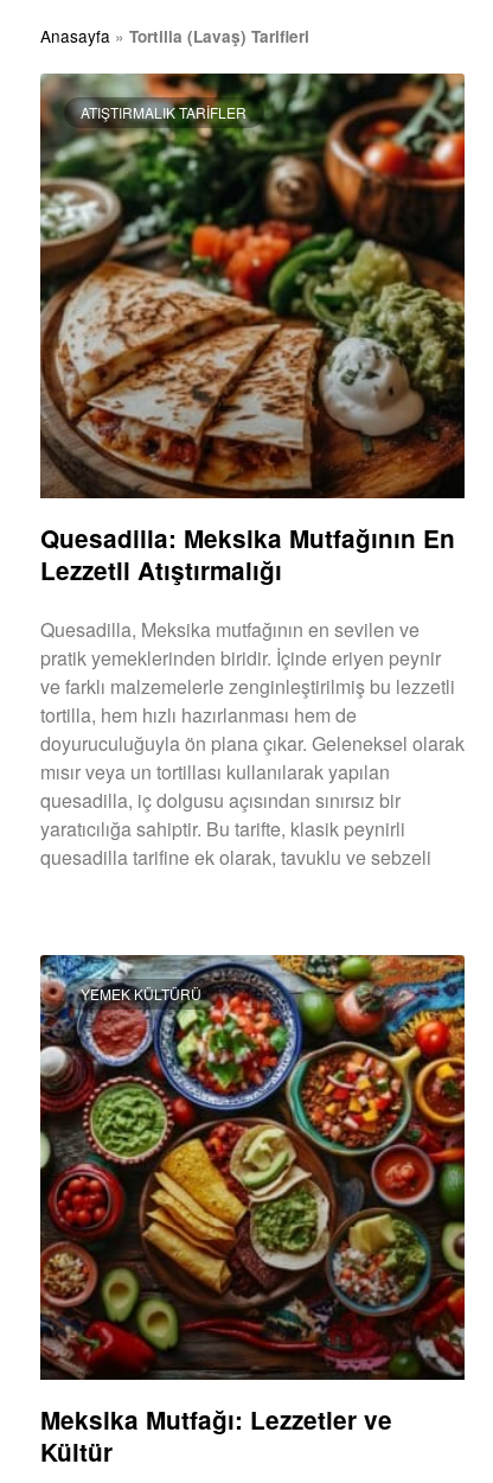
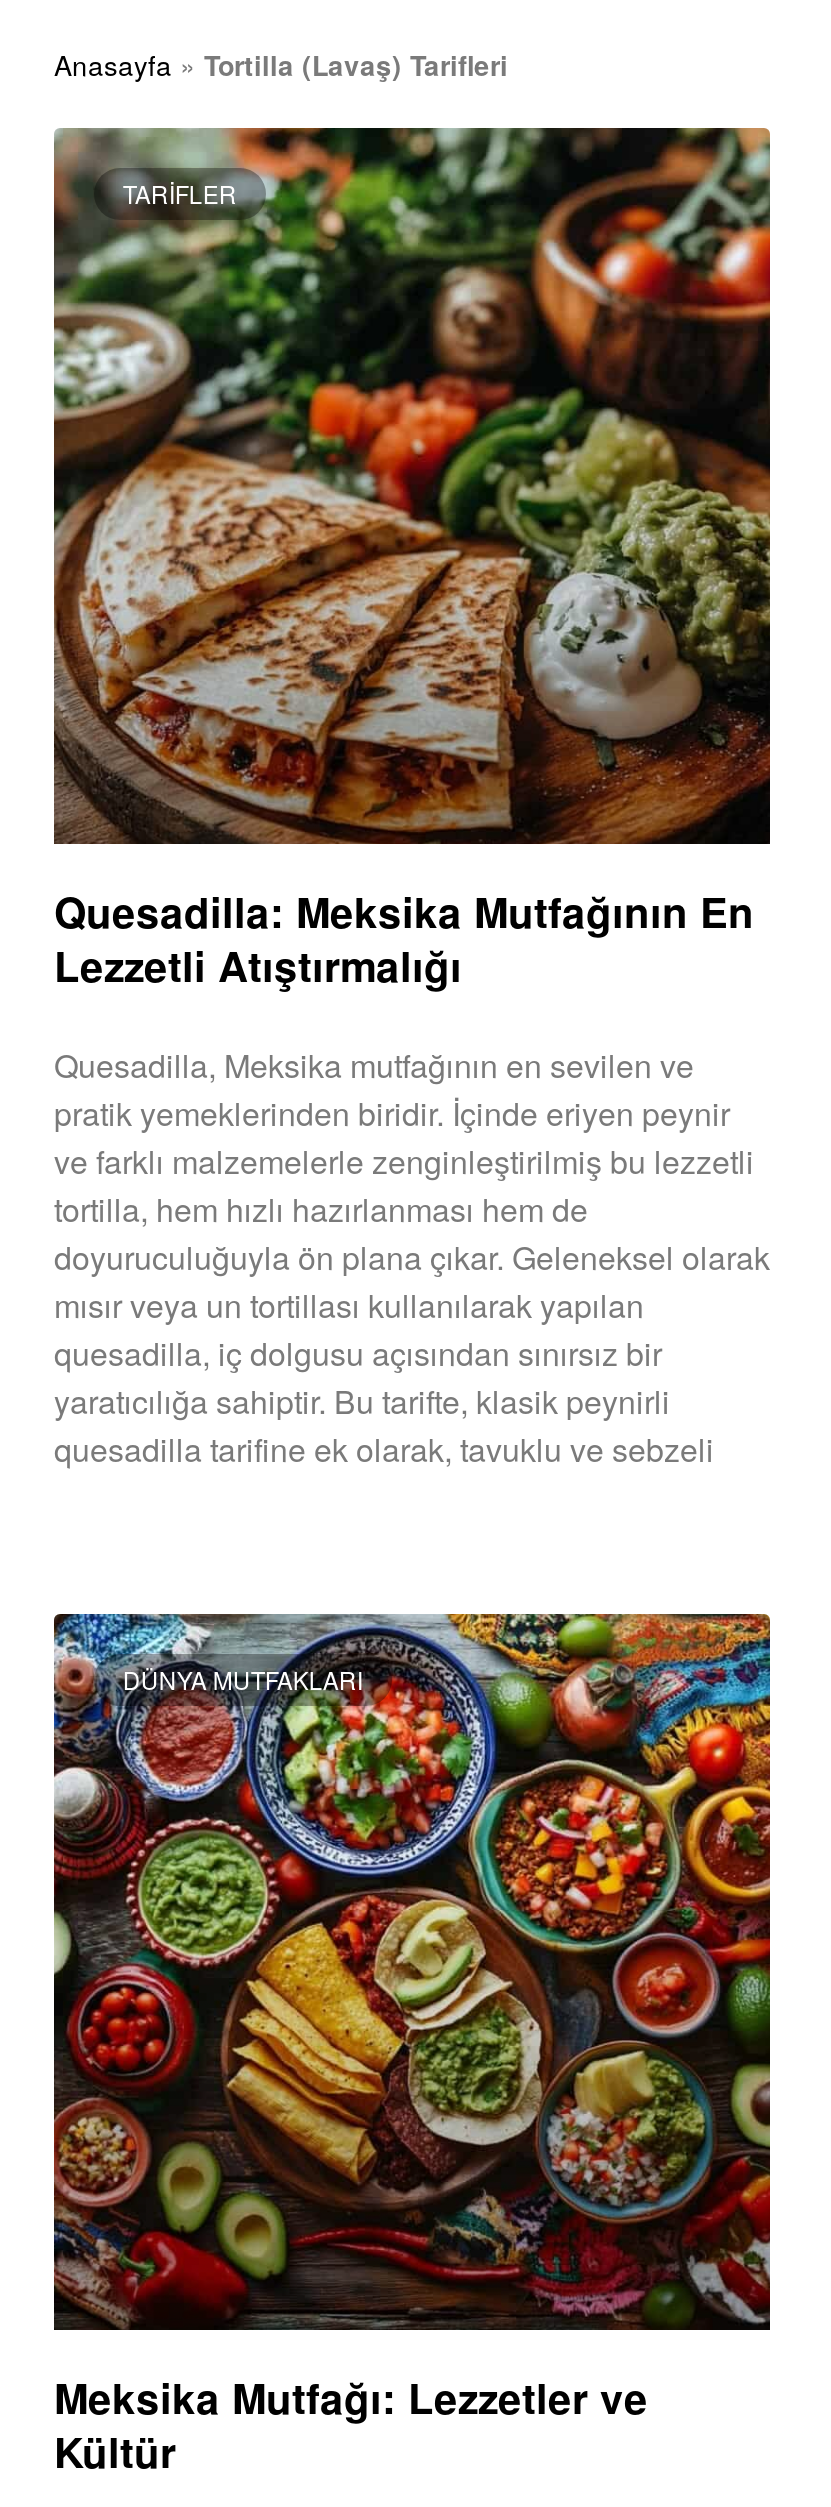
- ATIŞTIRMALIK TARIFLER
+ TARIFLER

- YEMEK KÜLTÜRÜ
+ DÜNYA MUTFAKLARI
